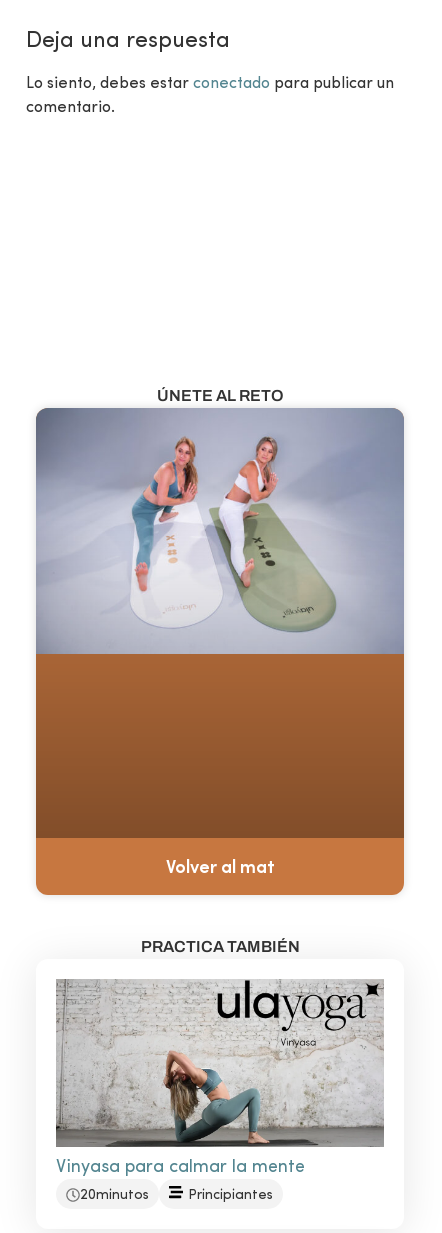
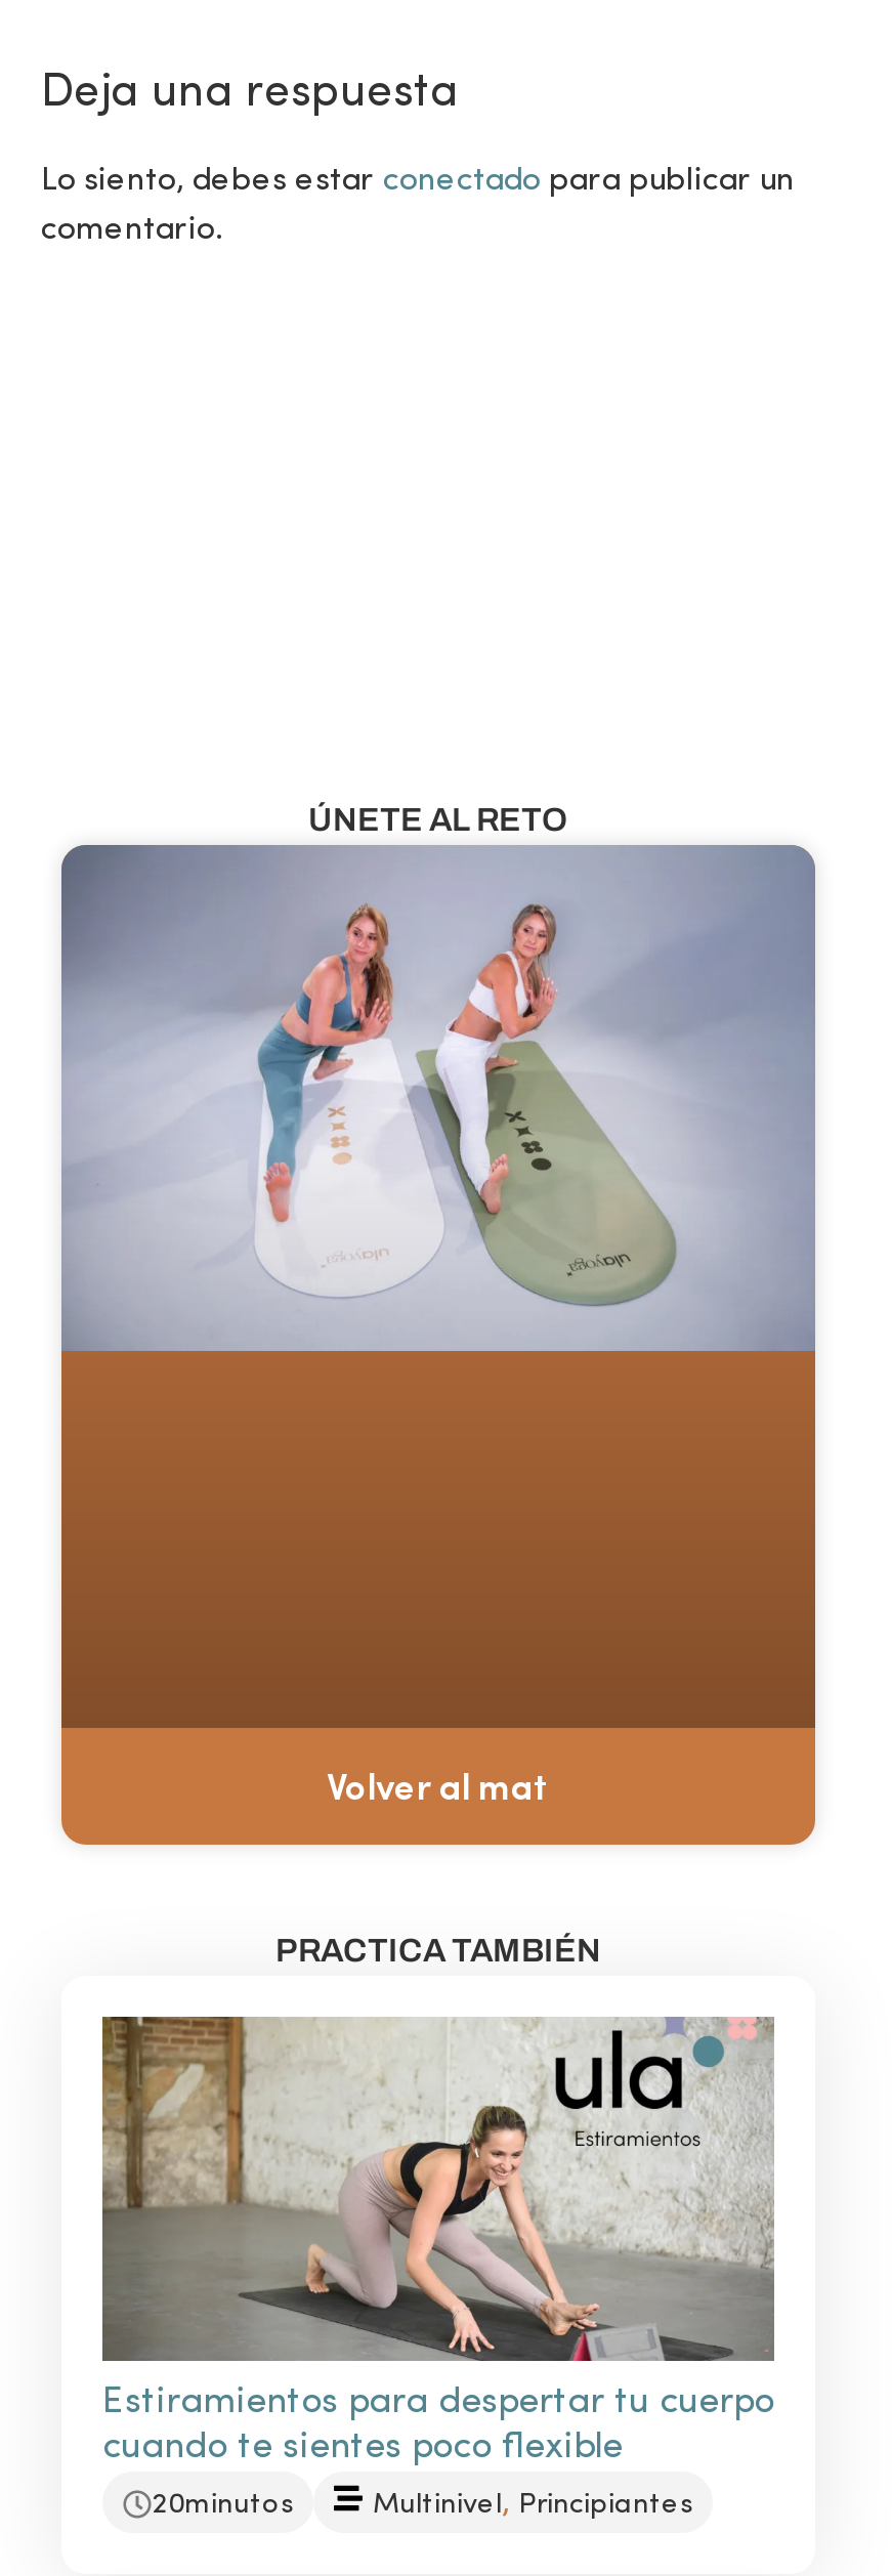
- [image]
- Vinyasa para calmar la mente
+ [image]
+ Estiramientos para despertar tu cuerpo
+ cuando te sientes poco flexible

- Principiantes
+ Multinivel, Principiantes
